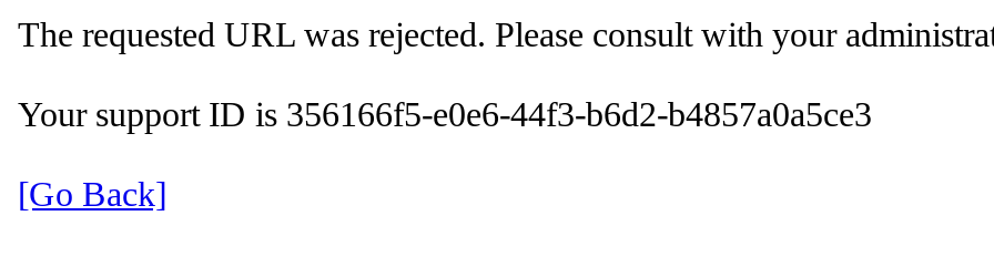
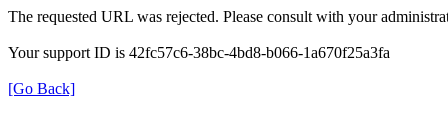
- Your support ID is 356166f5-e0e6-44f3-b6d2-b4857a0a5ce3
+ Your support ID is 42fc57c6-38bc-4bd8-b066-1a670f25a3fa
